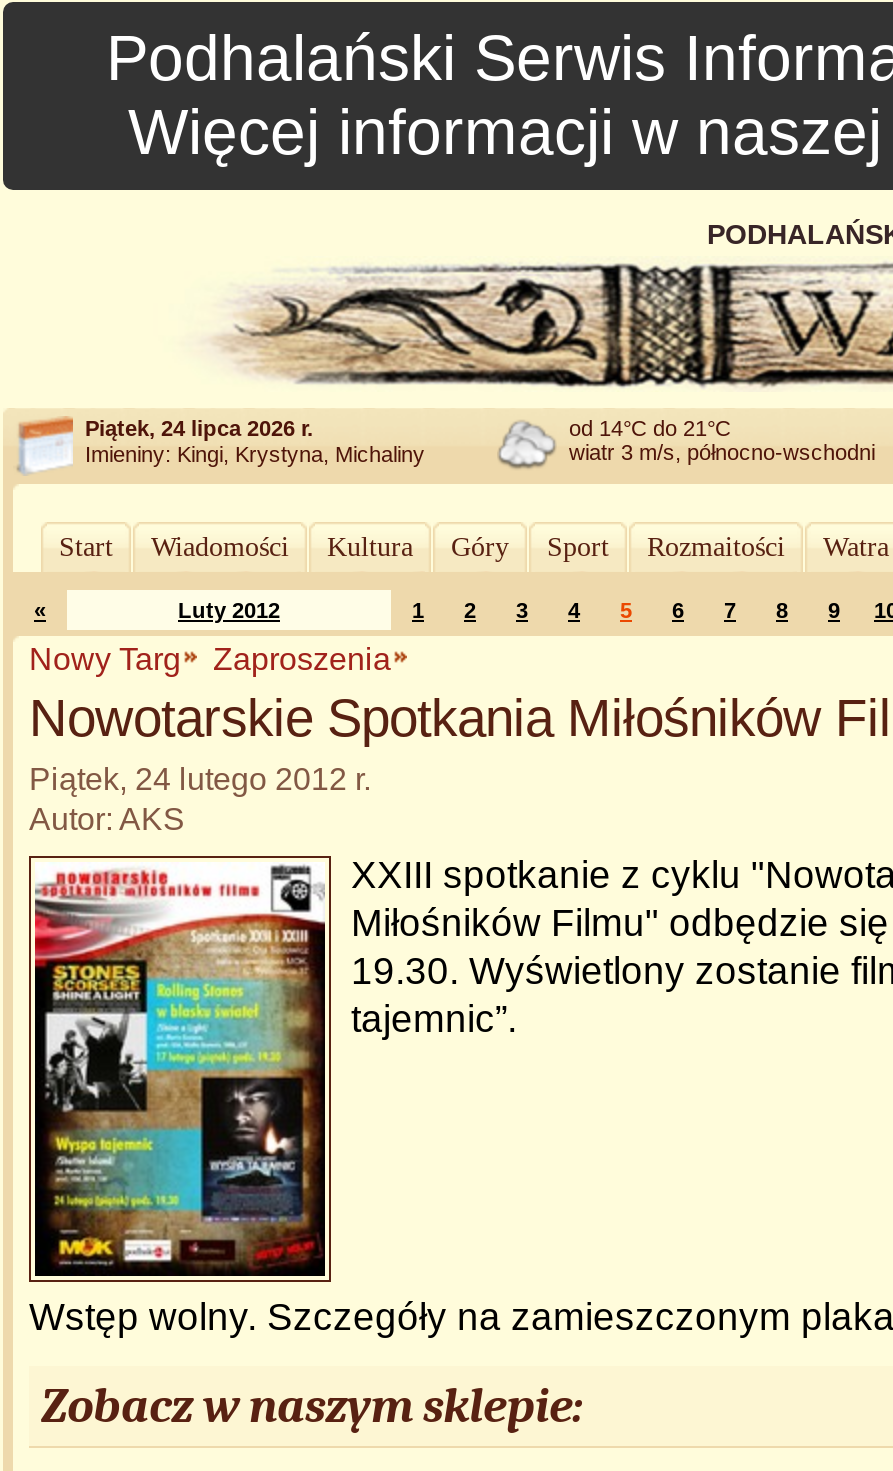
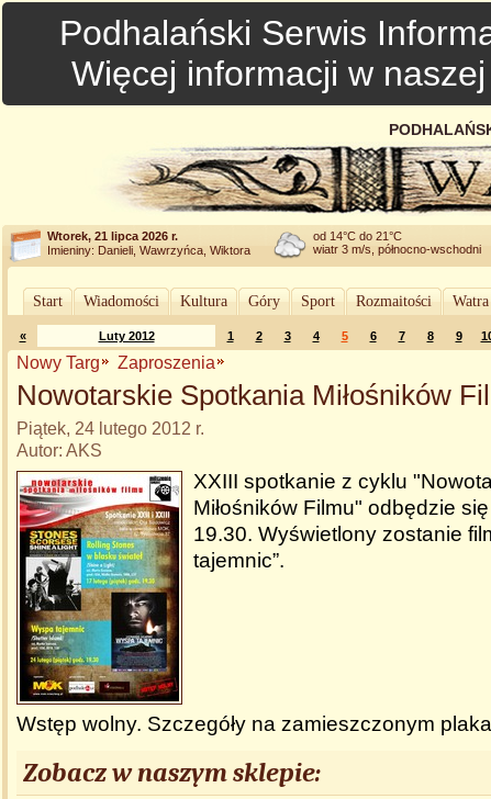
- Piątek, 24 lipca 2026 r.
+ Wtorek, 21 lipca 2026 r.

- Imieniny: Kingi, Krystyna, Michaliny
+ Imieniny: Danieli, Wawrzyńca, Wiktora
